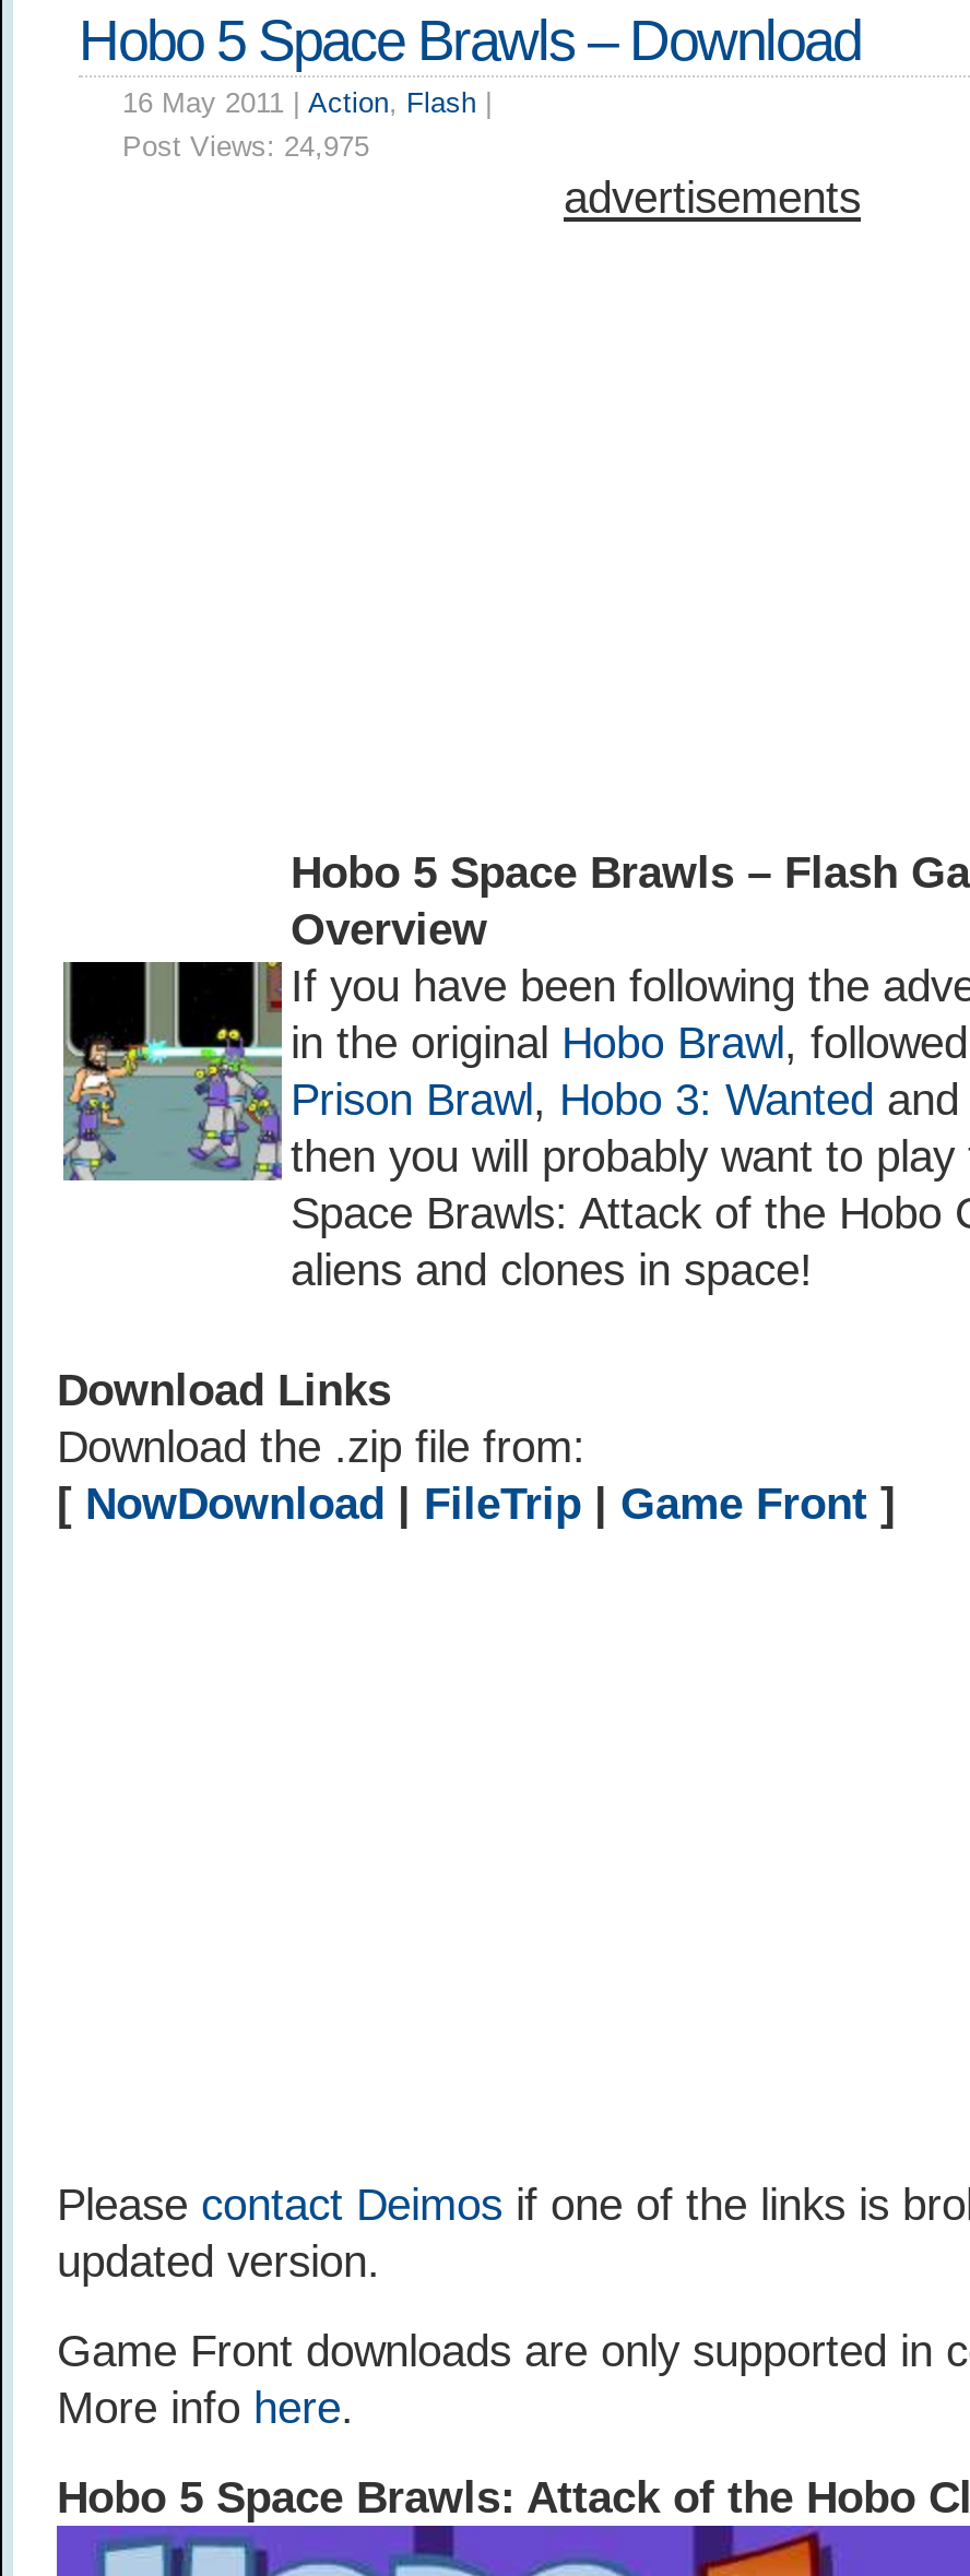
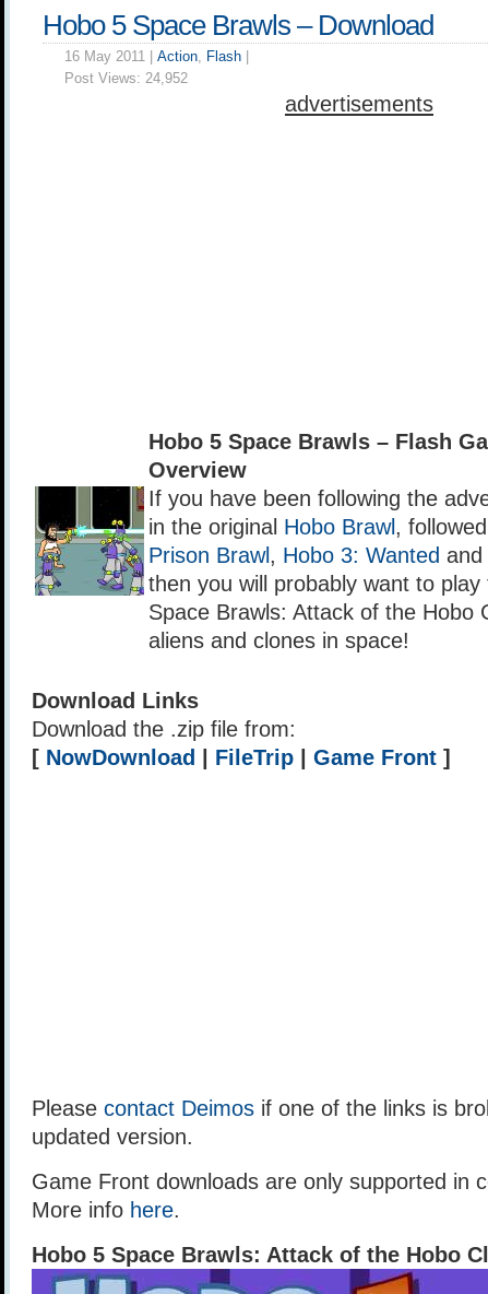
- Post Views: 24,975
+ Post Views: 24,952
